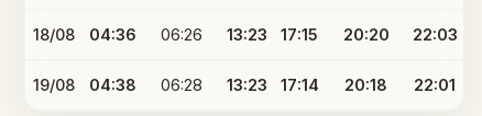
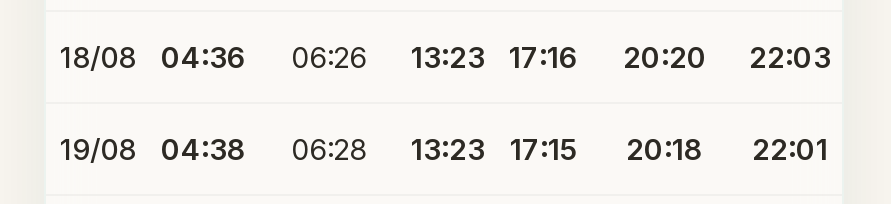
- 18/08 04:36 06:26 13:23 17:15 20:20 22:03
+ 18/08 04:36 06:26 13:23 17:16 20:20 22:03

- 19/08 04:38 06:28 13:23 17:14 20:18 22:01
+ 19/08 04:38 06:28 13:23 17:15 20:18 22:01
